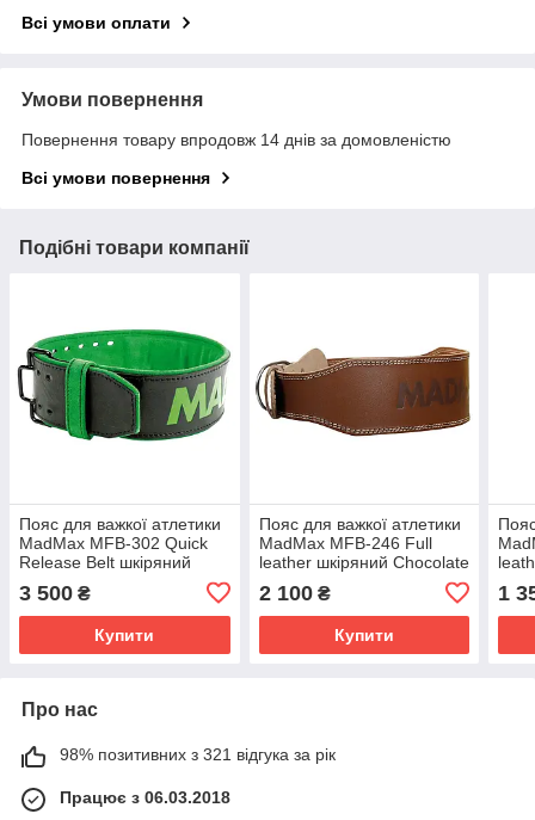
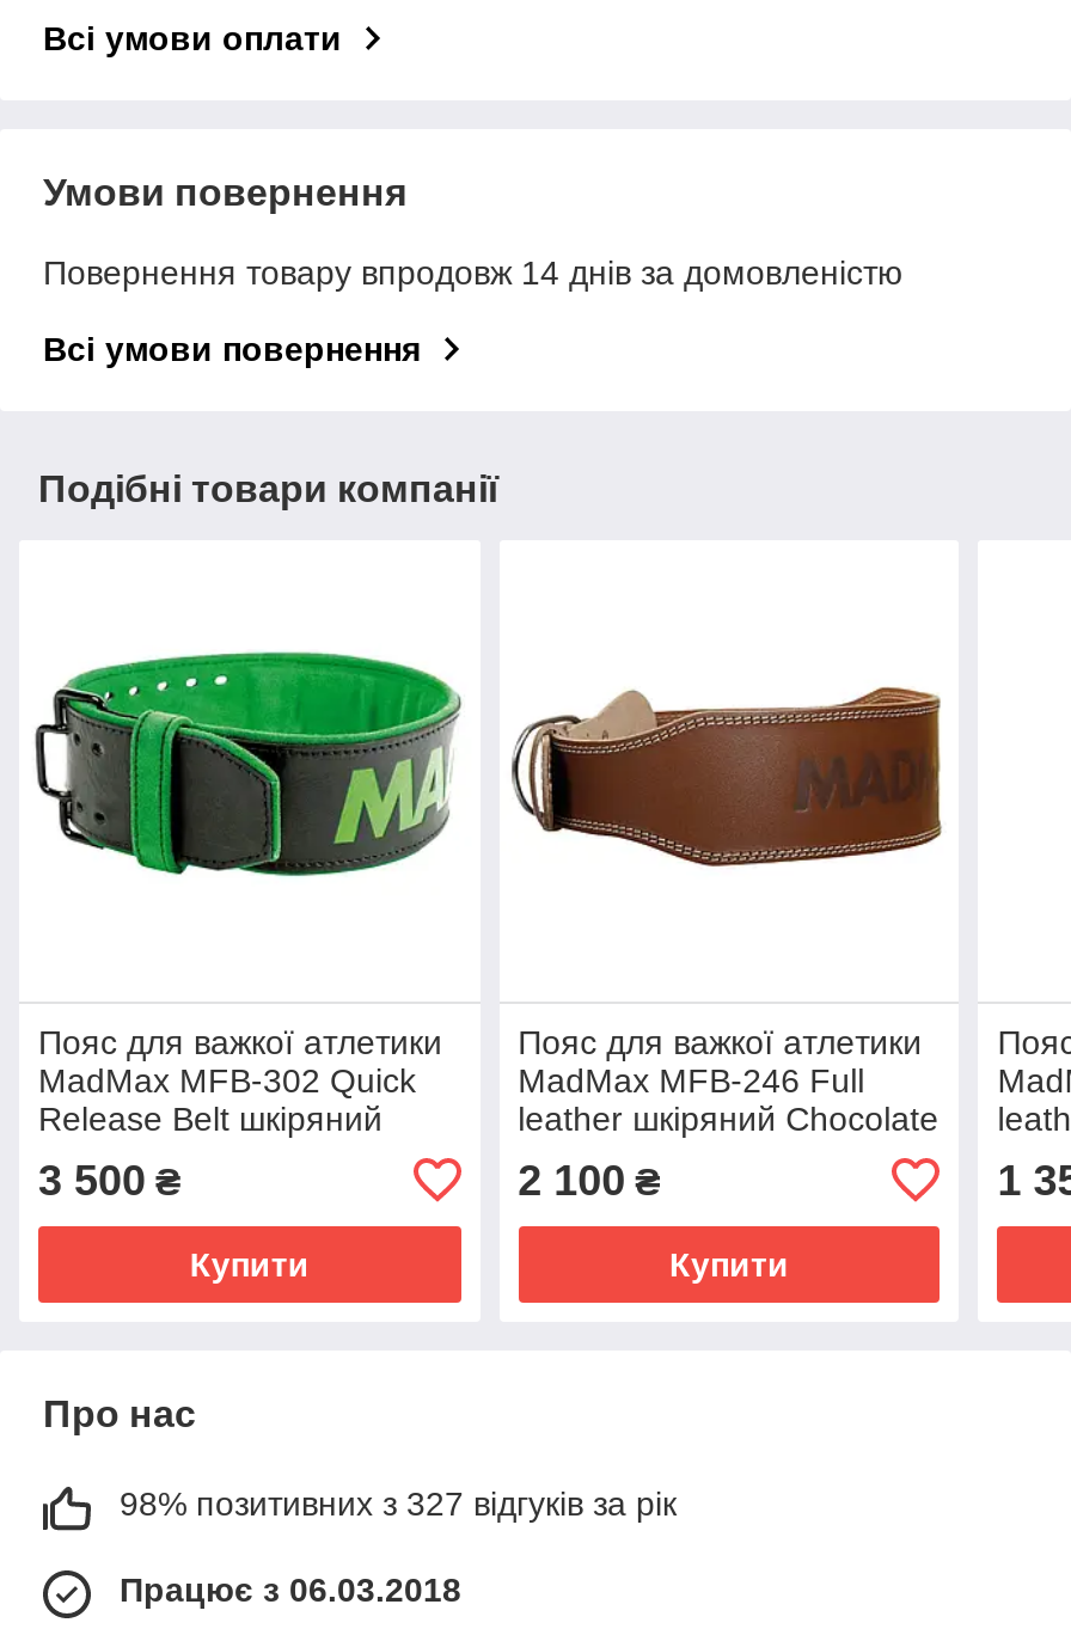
- 98% позитивних з 321 відгука за рік
+ 98% позитивних з 327 відгуків за рік
